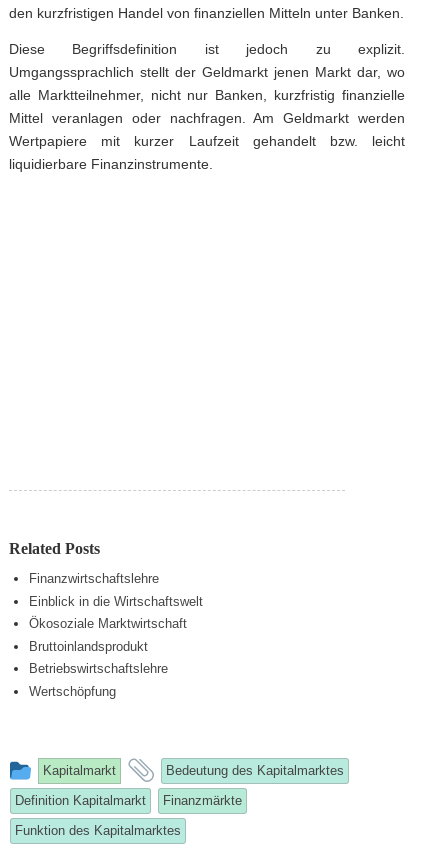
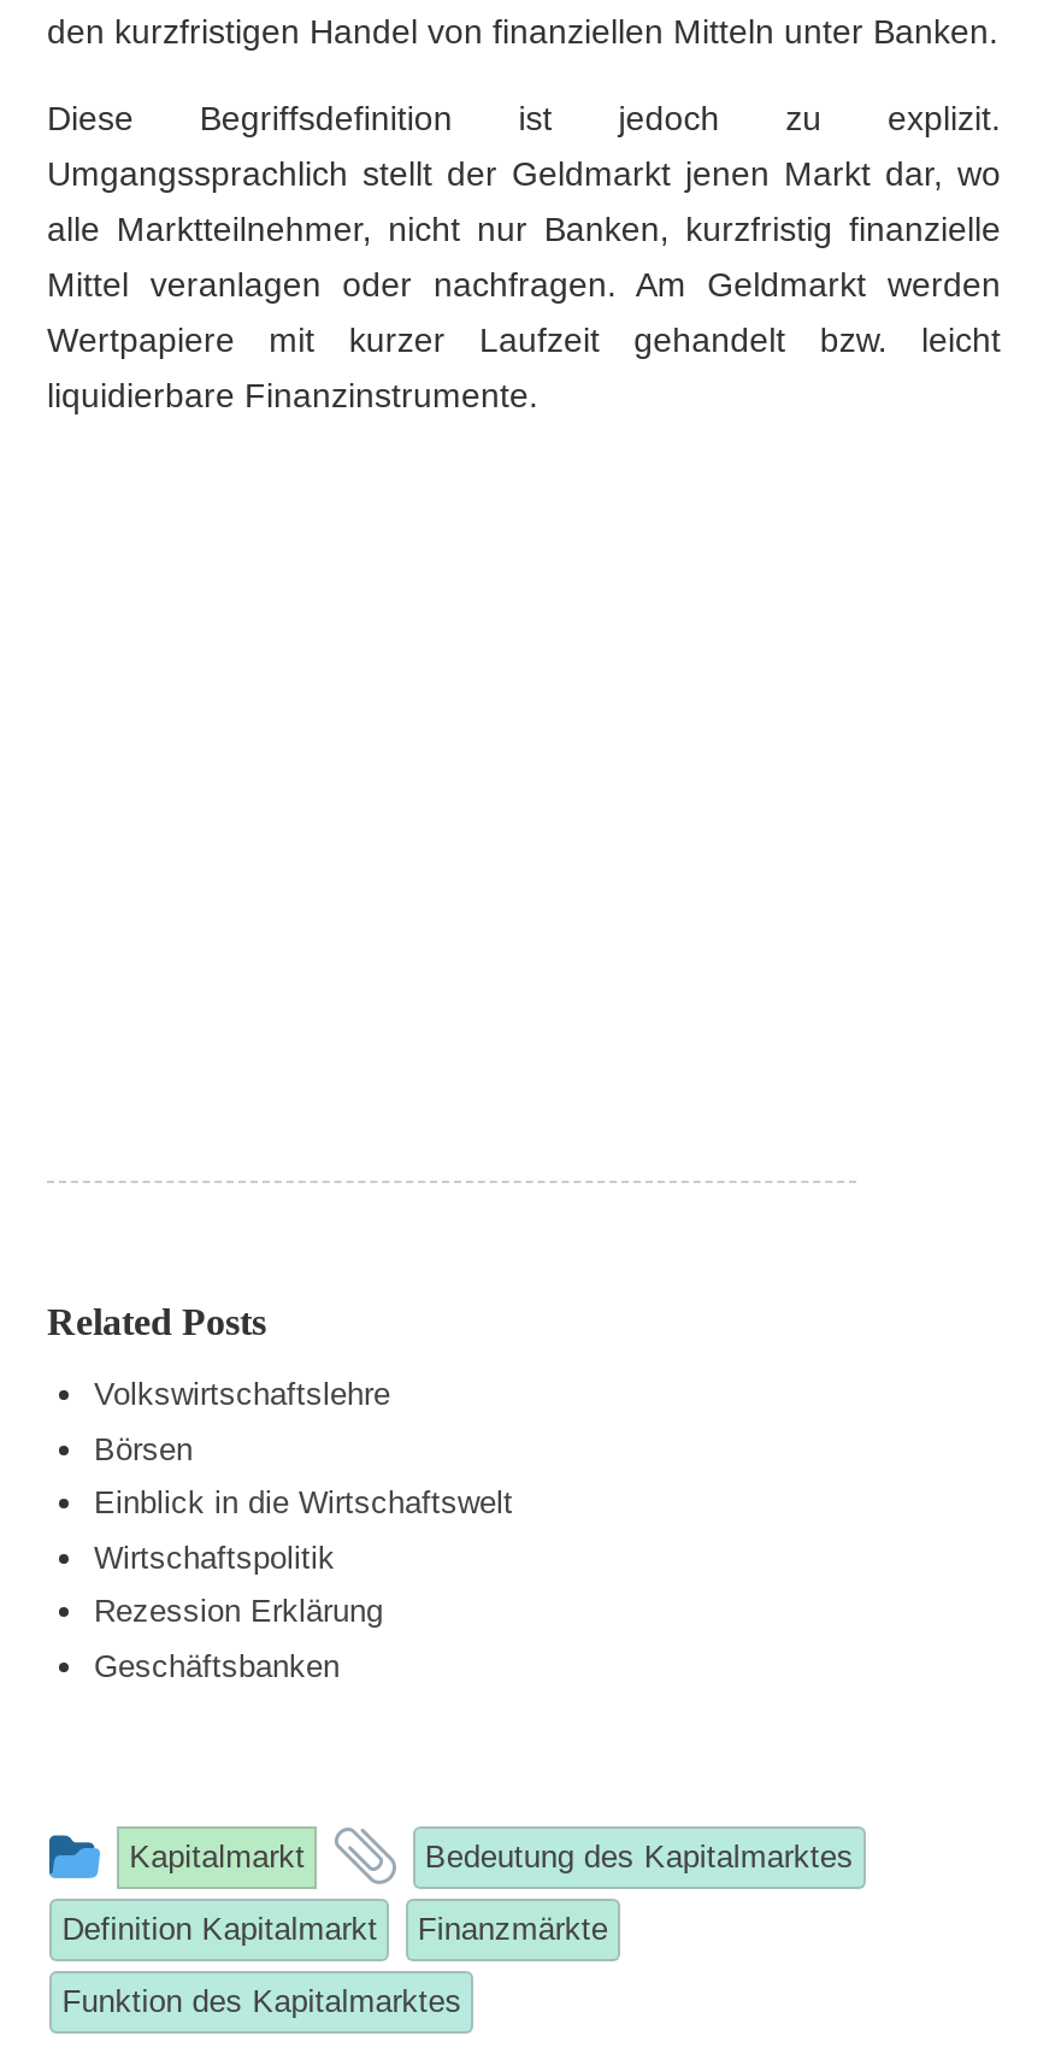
- Finanzwirtschaftslehre
+ Volkswirtschaftslehre
+ Börsen

moved down: Einblick in die Wirtschaftswelt

- Ökosoziale Marktwirtschaft
- Bruttoinlandsprodukt
- Betriebswirtschaftslehre
- Wertschöpfung
+ Wirtschaftspolitik
+ Rezession Erklärung
+ Geschäftsbanken
